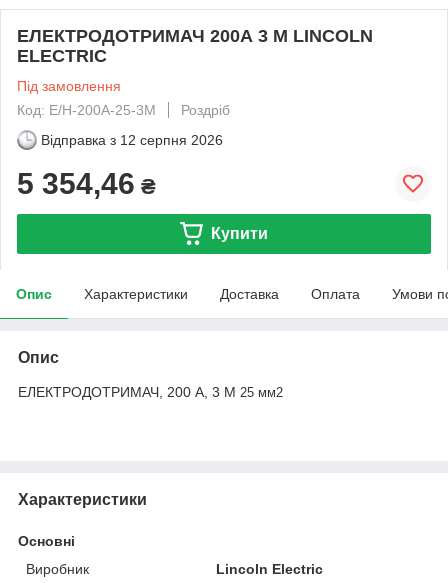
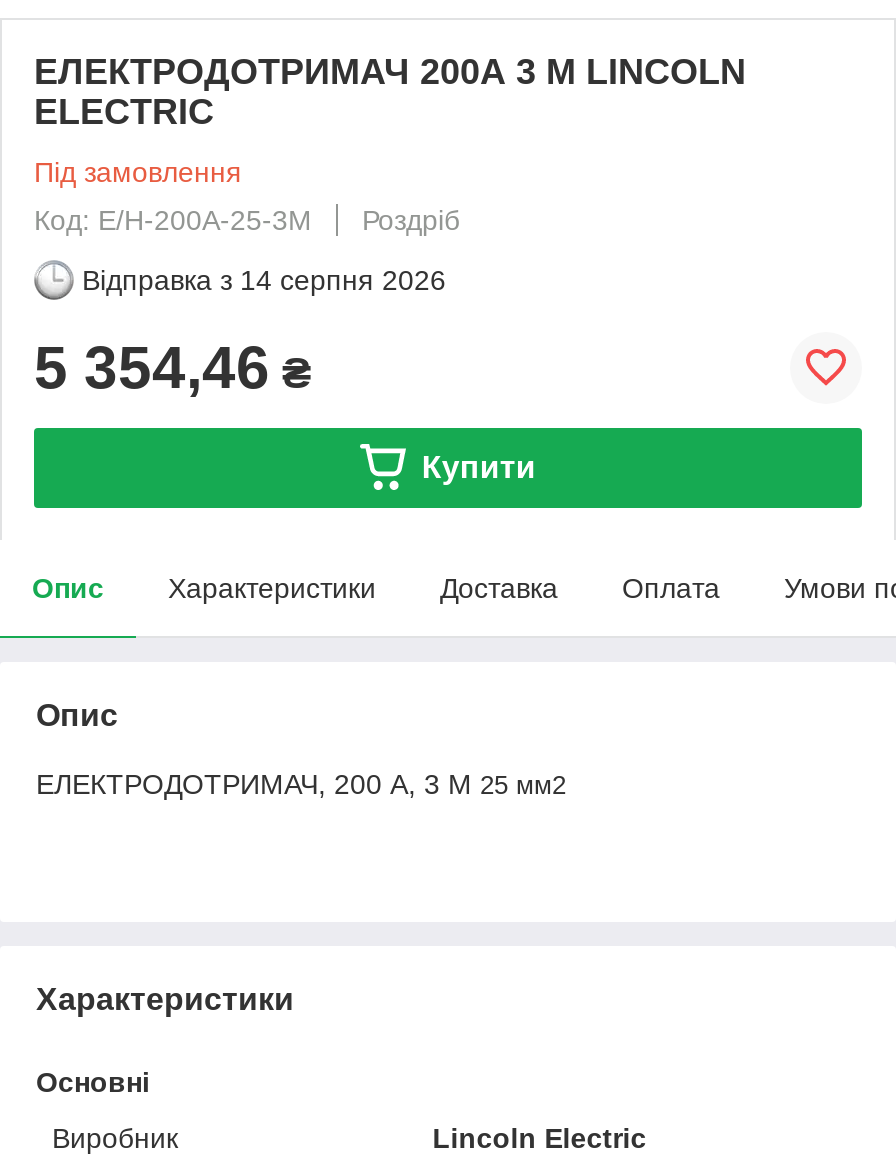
- Відправка з 12 серпня 2026
+ Відправка з 14 серпня 2026
